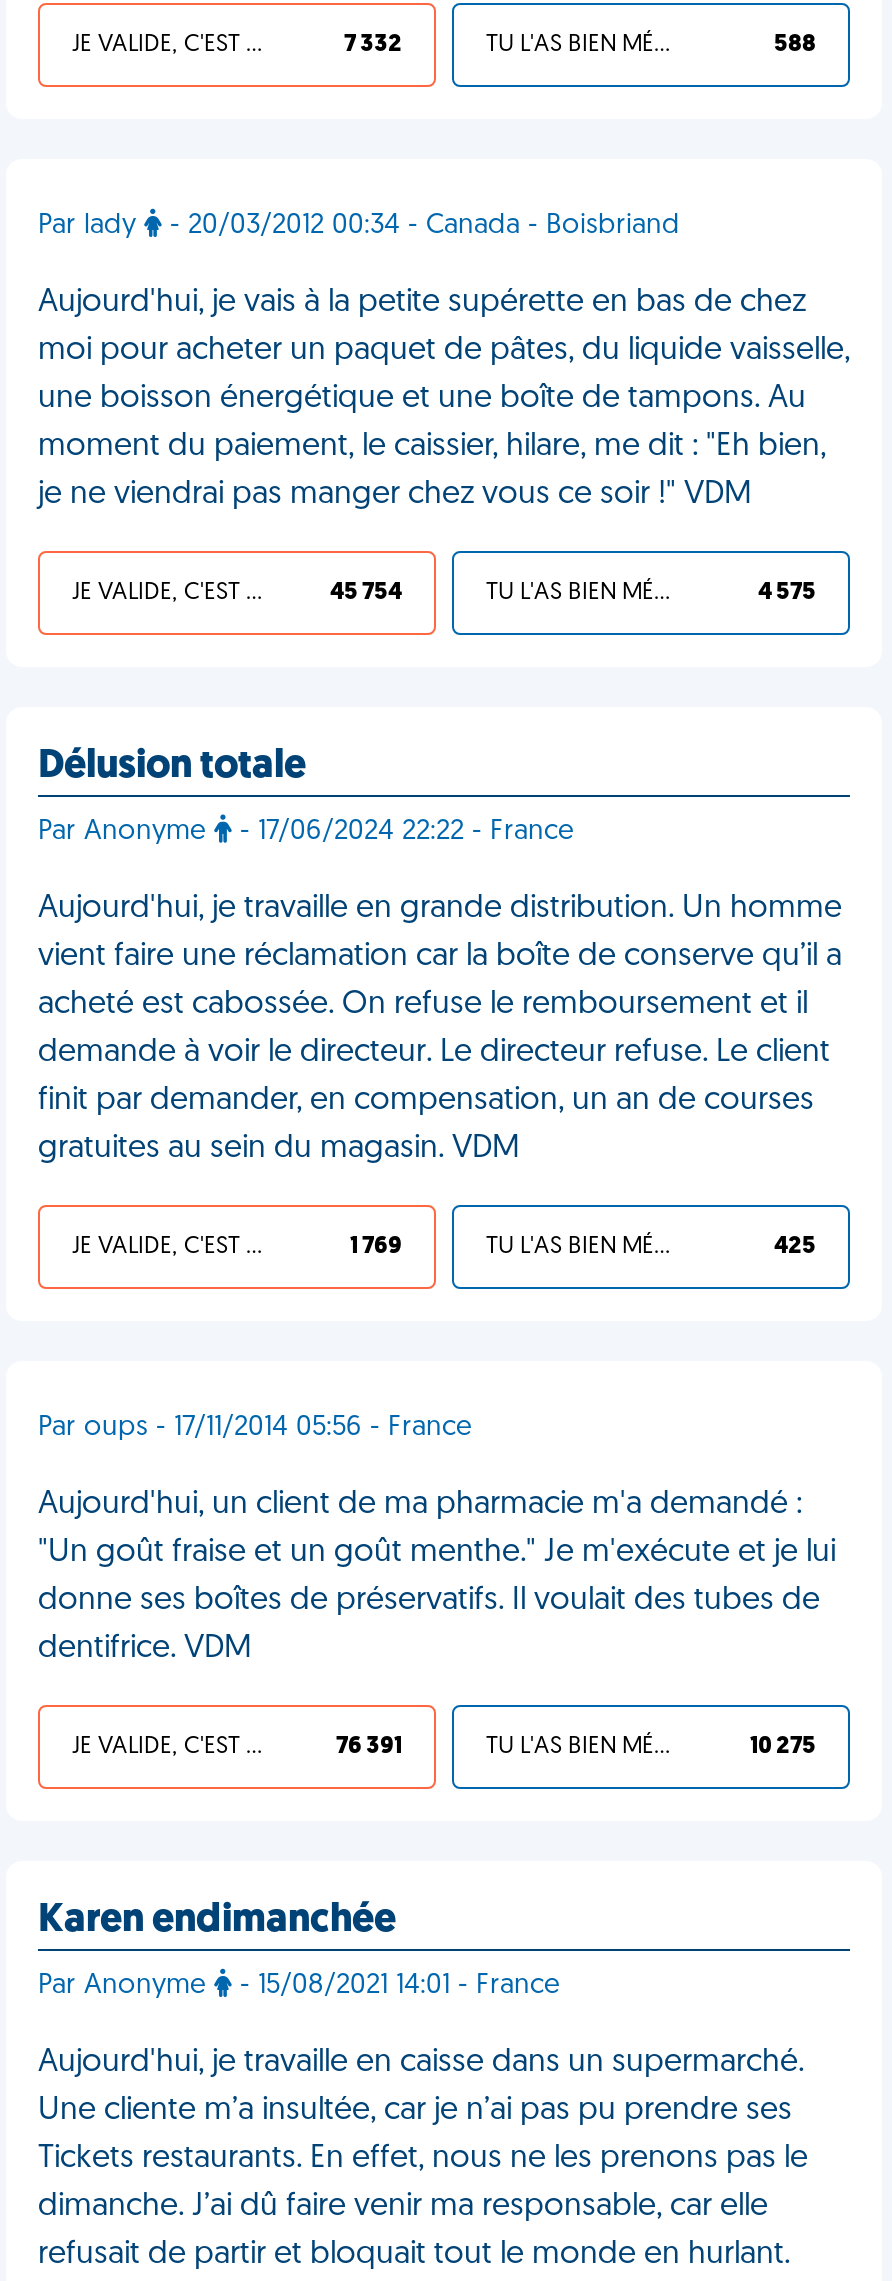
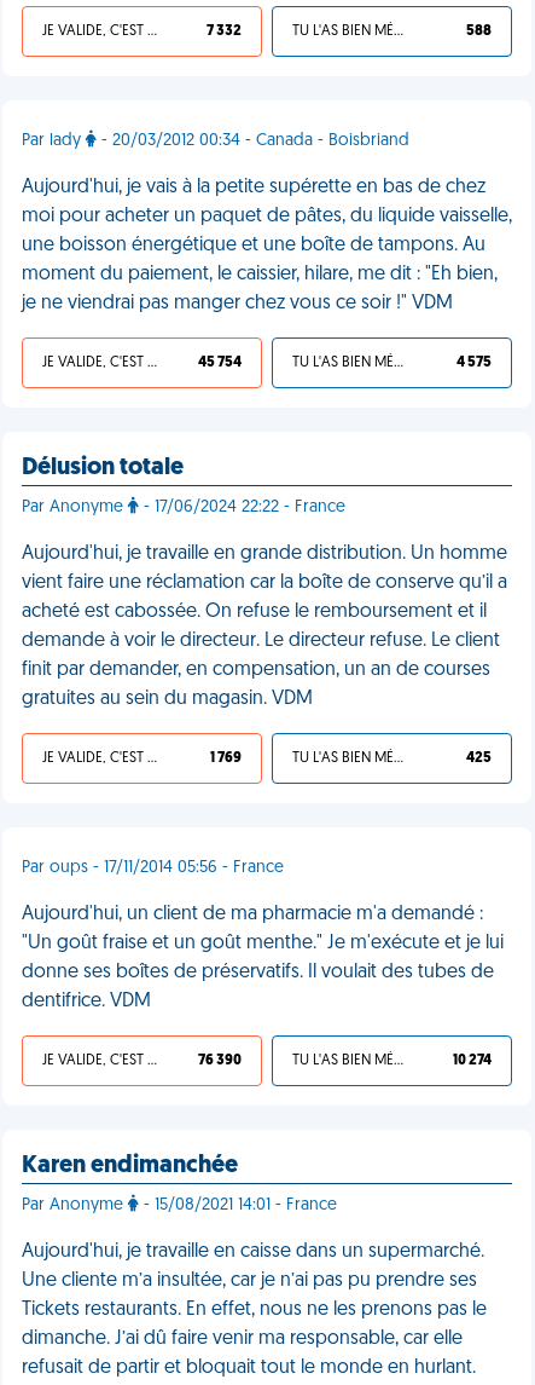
- 76 391
+ 76 390

- 10 275
+ 10 274
